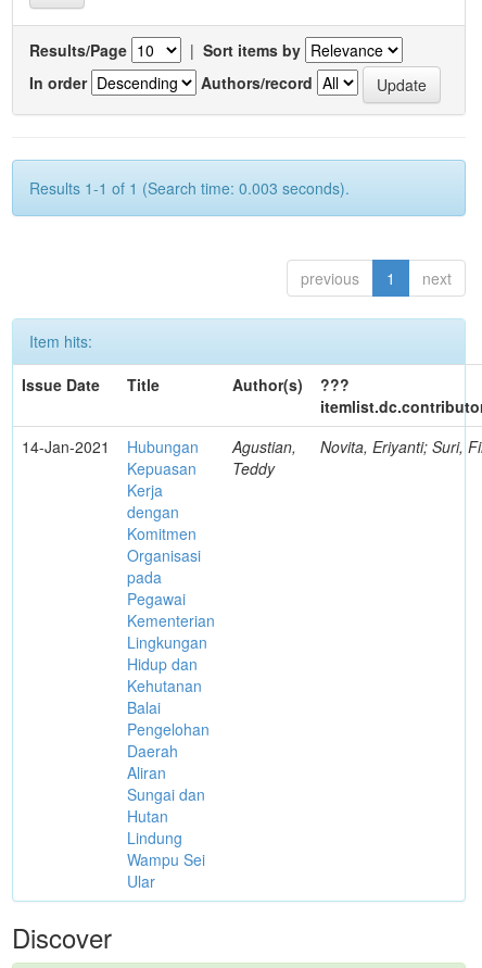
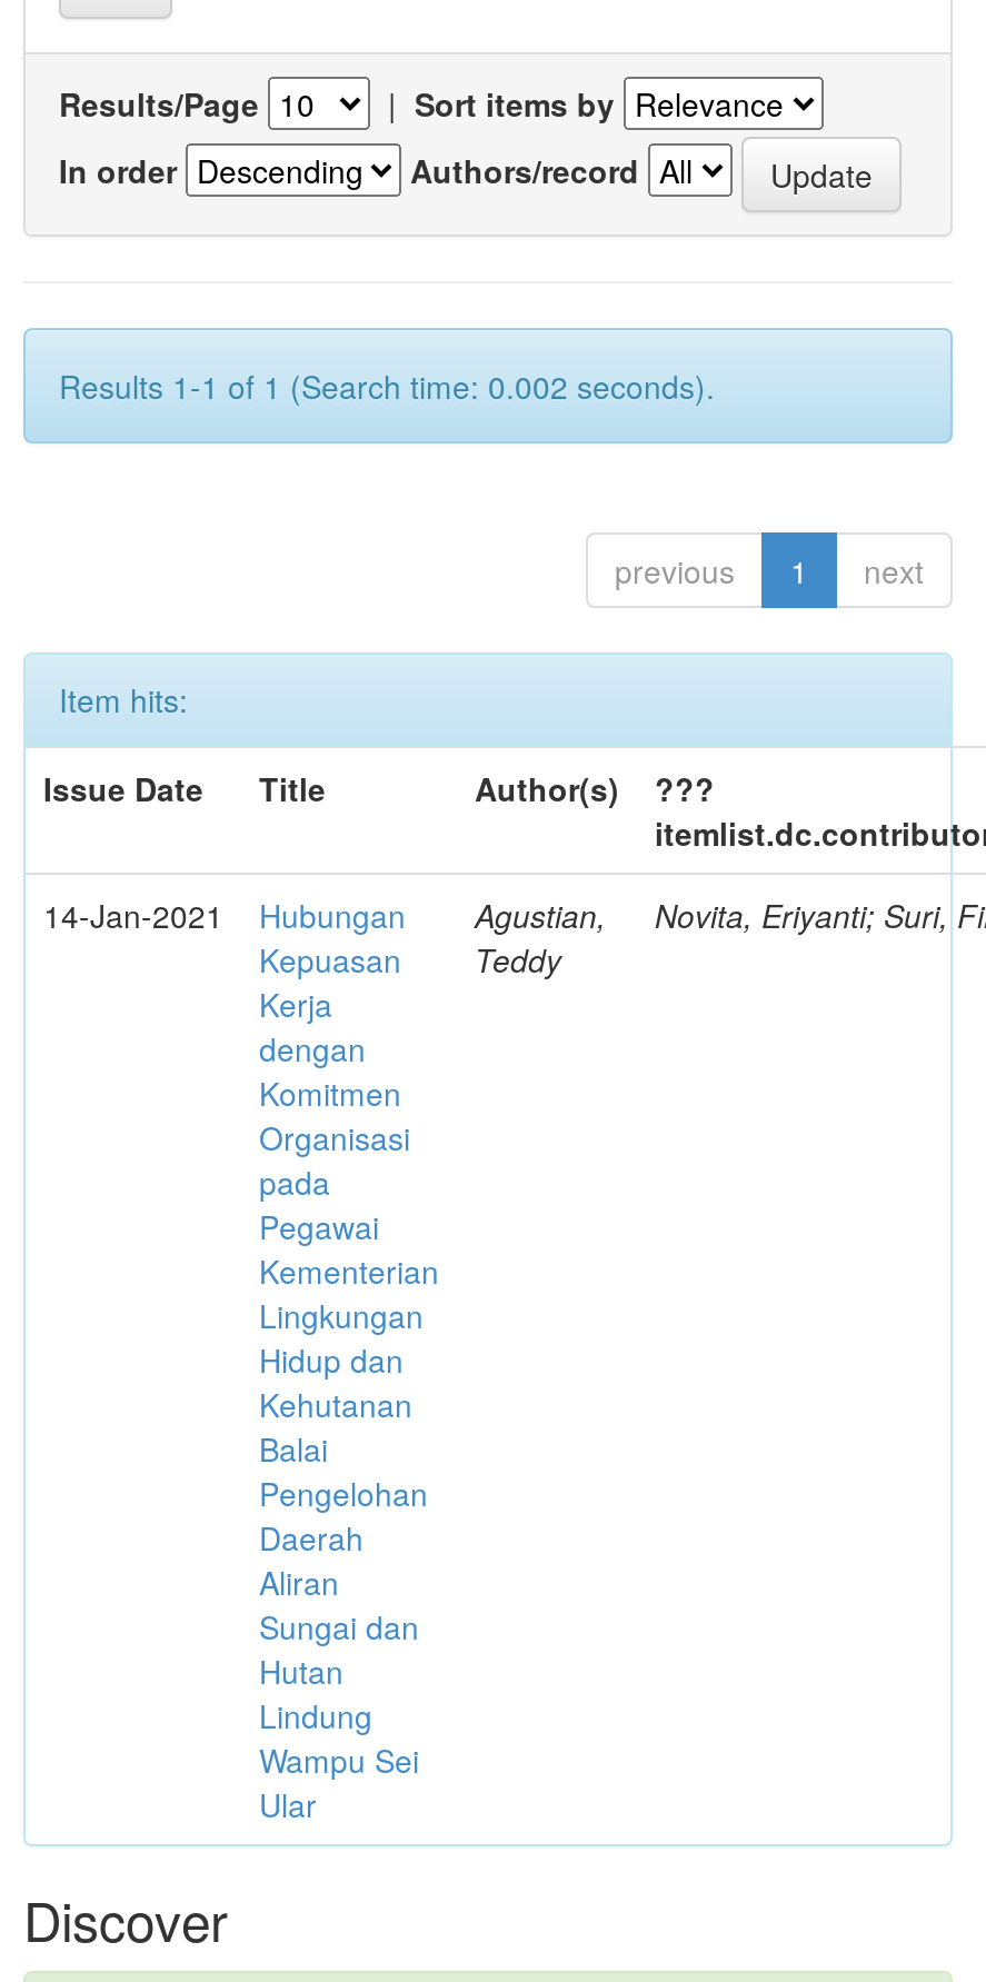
- Results 1-1 of 1 (Search time: 0.003 seconds).
+ Results 1-1 of 1 (Search time: 0.002 seconds).
